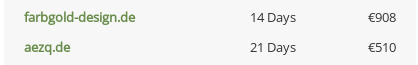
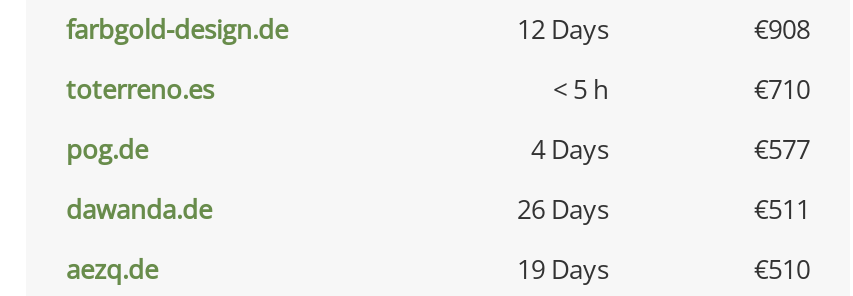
- 14 Days
+ 12 Days

+ toterreno.es
+ < 5 h
+ €710
+ pog.de
+ 4 Days
+ €577
+ dawanda.de
+ 26 Days
+ €511

- 21 Days
+ 19 Days
